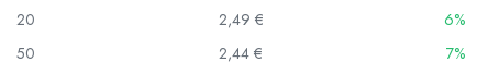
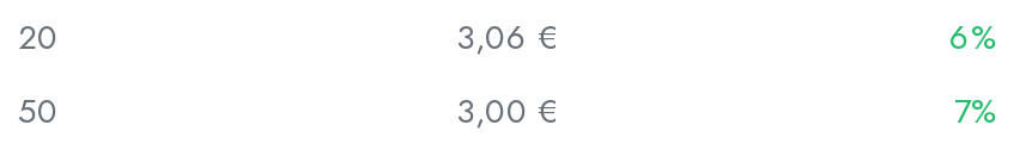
- 2,49 €
+ 3,06 €

- 2,44 €
+ 3,00 €
